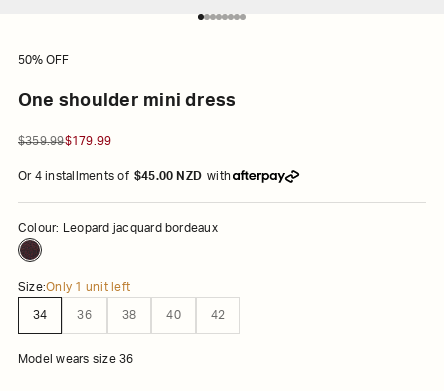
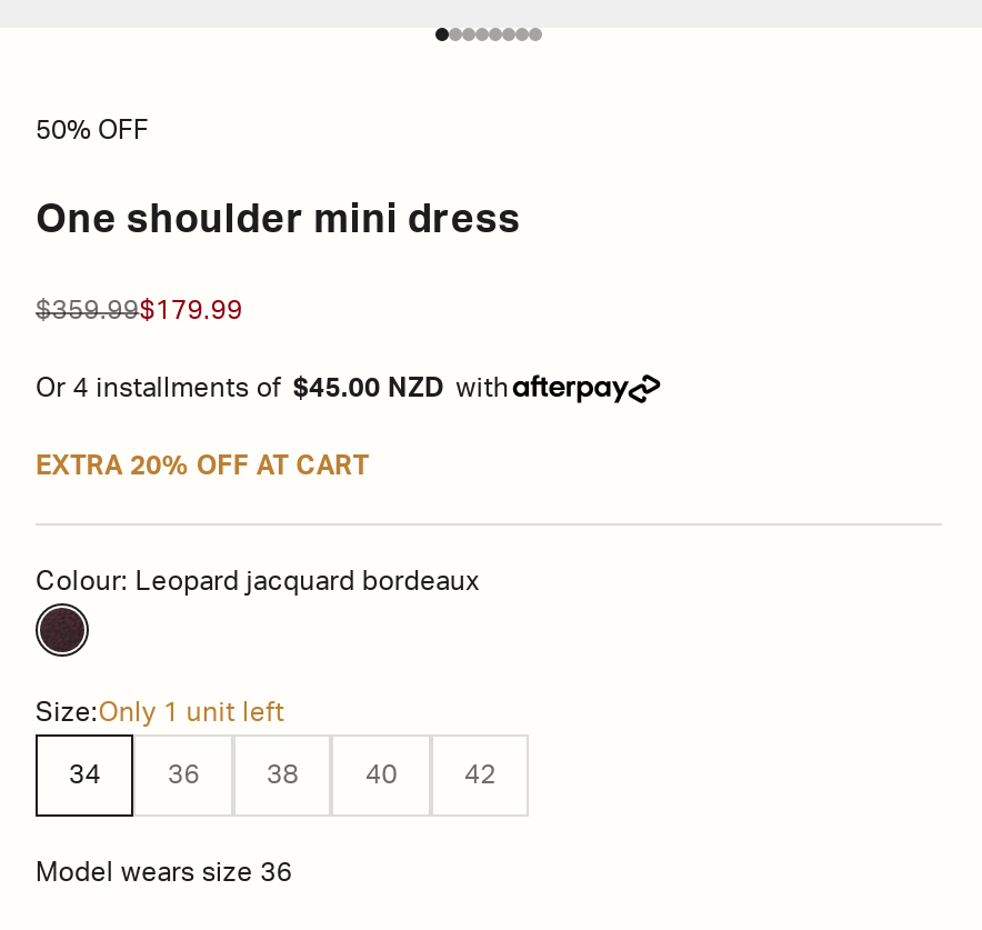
+ EXTRA 20% OFF AT CART
